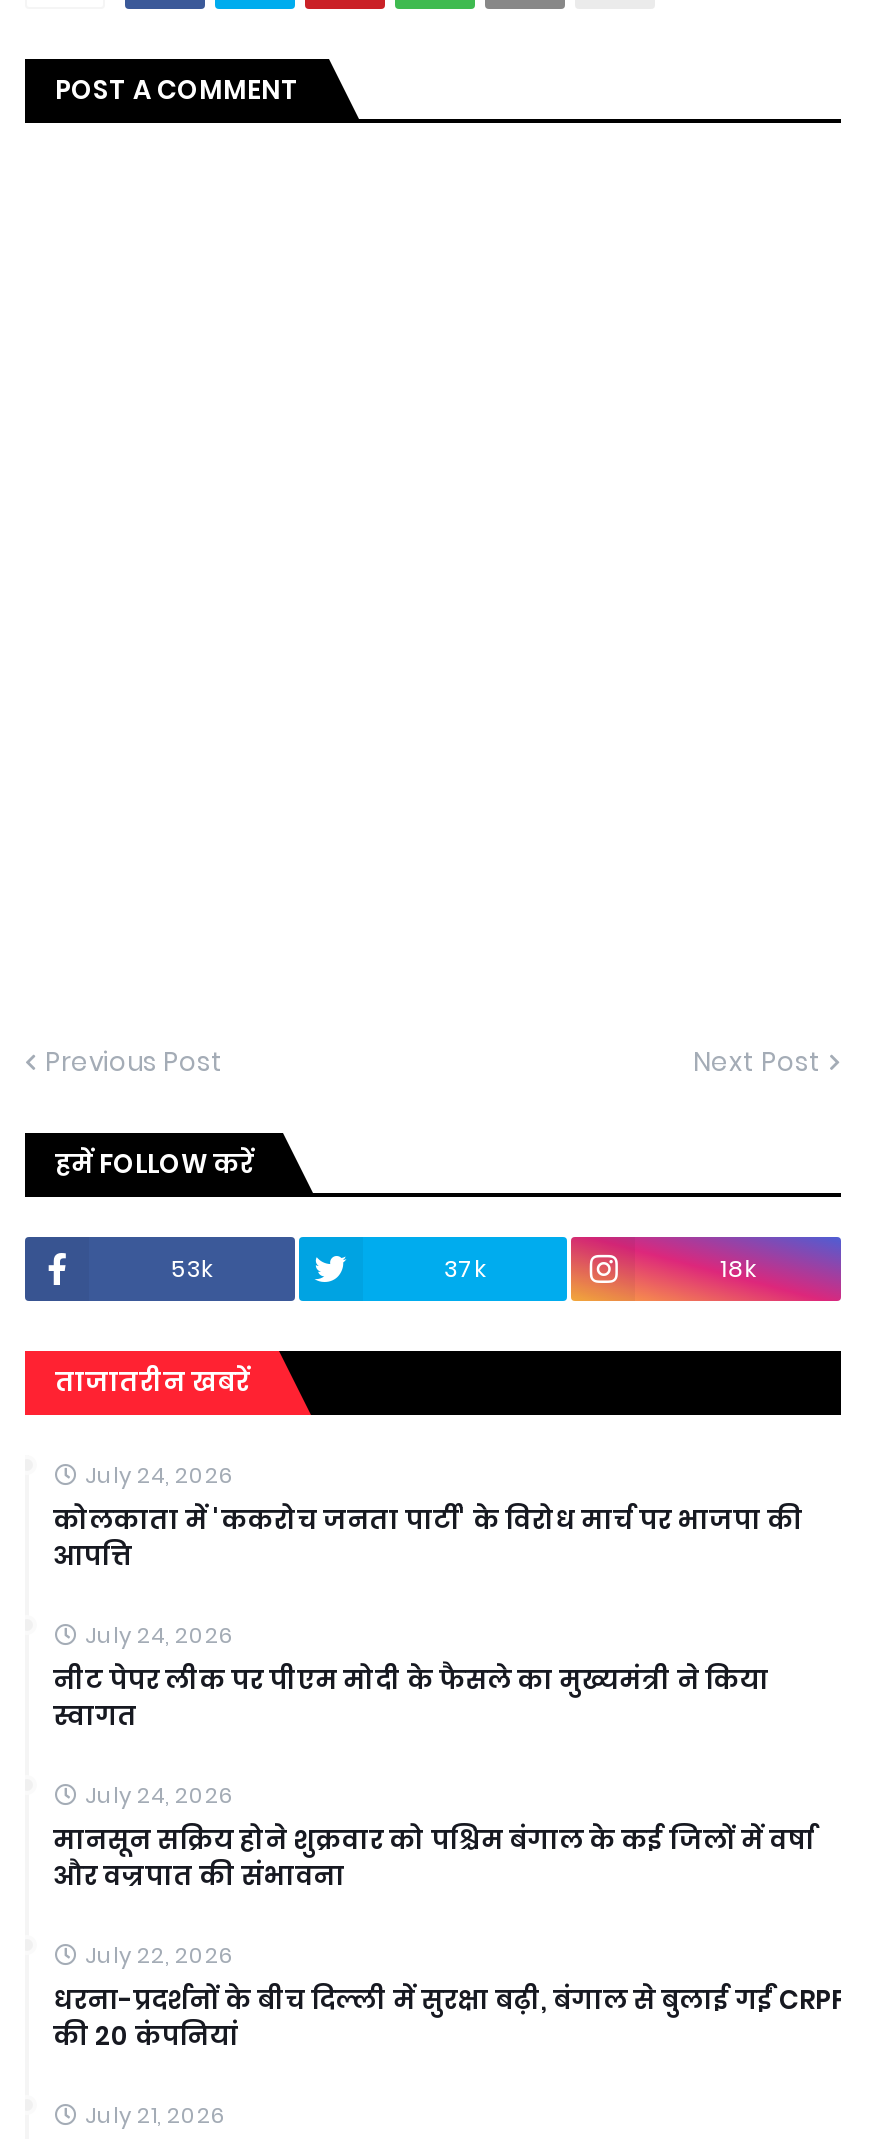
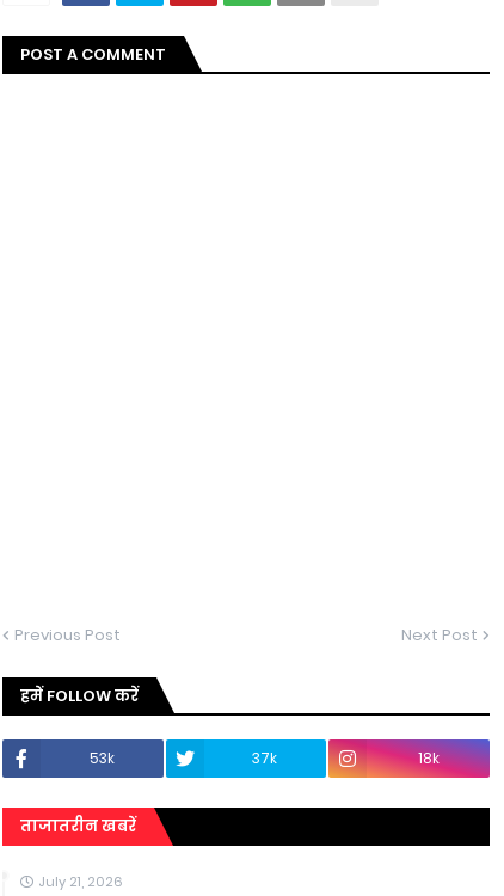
- July 24, 2026
- कोलकाता में 'ककरोच जनता पार्टी' के विरोध मार्च पर भाजपा की
- आपत्ति
- July 24, 2026
- नीट पेपर लीक पर पीएम मोदी के फैसले का मुख्यमंत्री ने किया
- स्वागत
- July 24, 2026
- मानसून सक्रिय होने शुक्रवार को पश्चिम बंगाल के कई जिलों में वर्षा
- और वज्रपात की संभावना
- July 22, 2026
- धरना-प्रदर्शनों के बीच दिल्ली में सुरक्षा बढ़ी, बंगाल से बुलाई गईं CRPF
- की 20 कंपनियां
